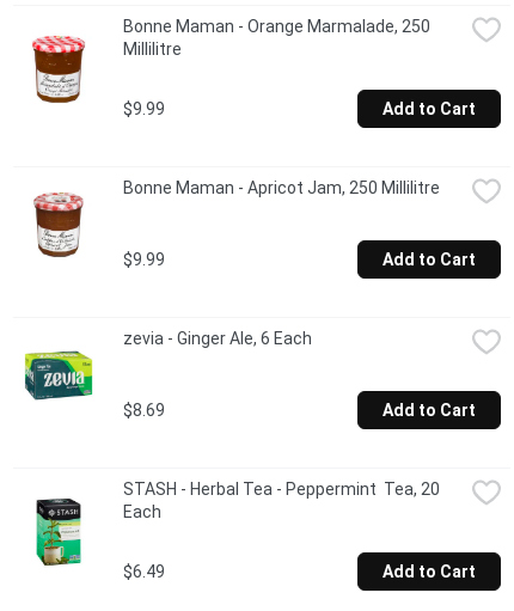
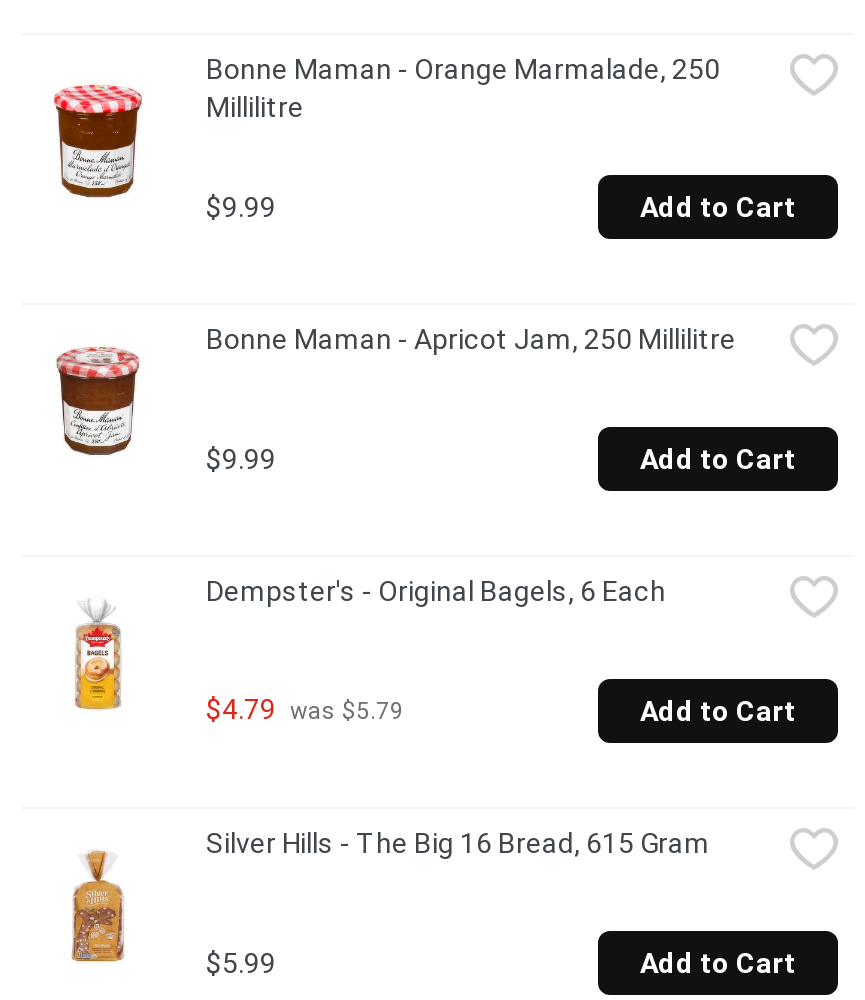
- [image]
- zevia - Ginger Ale, 6 Each
+ [image]
+ Dempster's - Original Bagels, 6 Each

- $8.69
+ $4.79 was $5.79

- [image]
- STASH - Herbal Tea - Peppermint Tea, 20
- Each
+ [image]
+ Silver Hills - The Big 16 Bread, 615 Gram

- $6.49
+ $5.99
